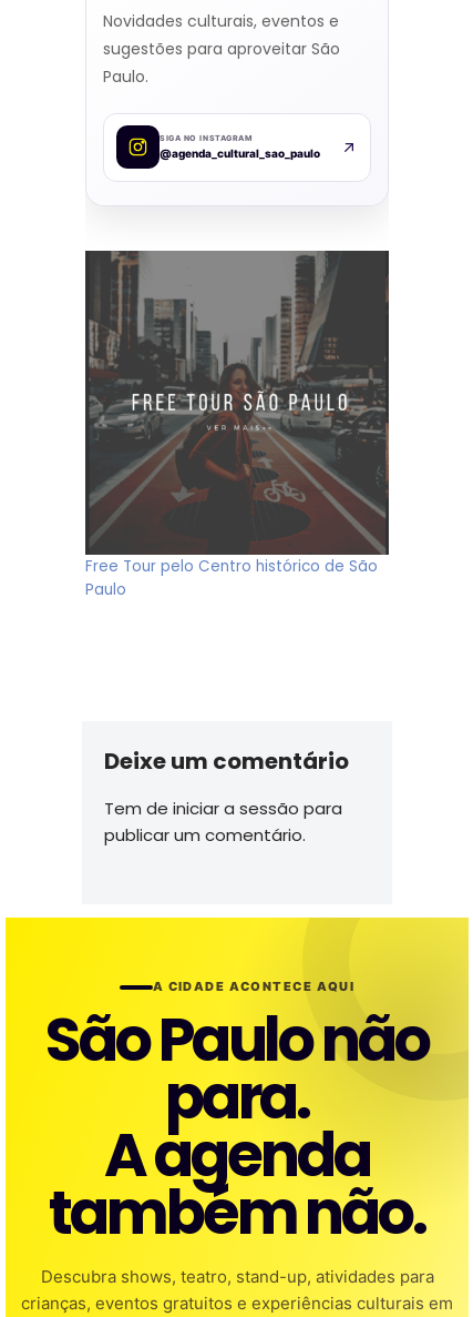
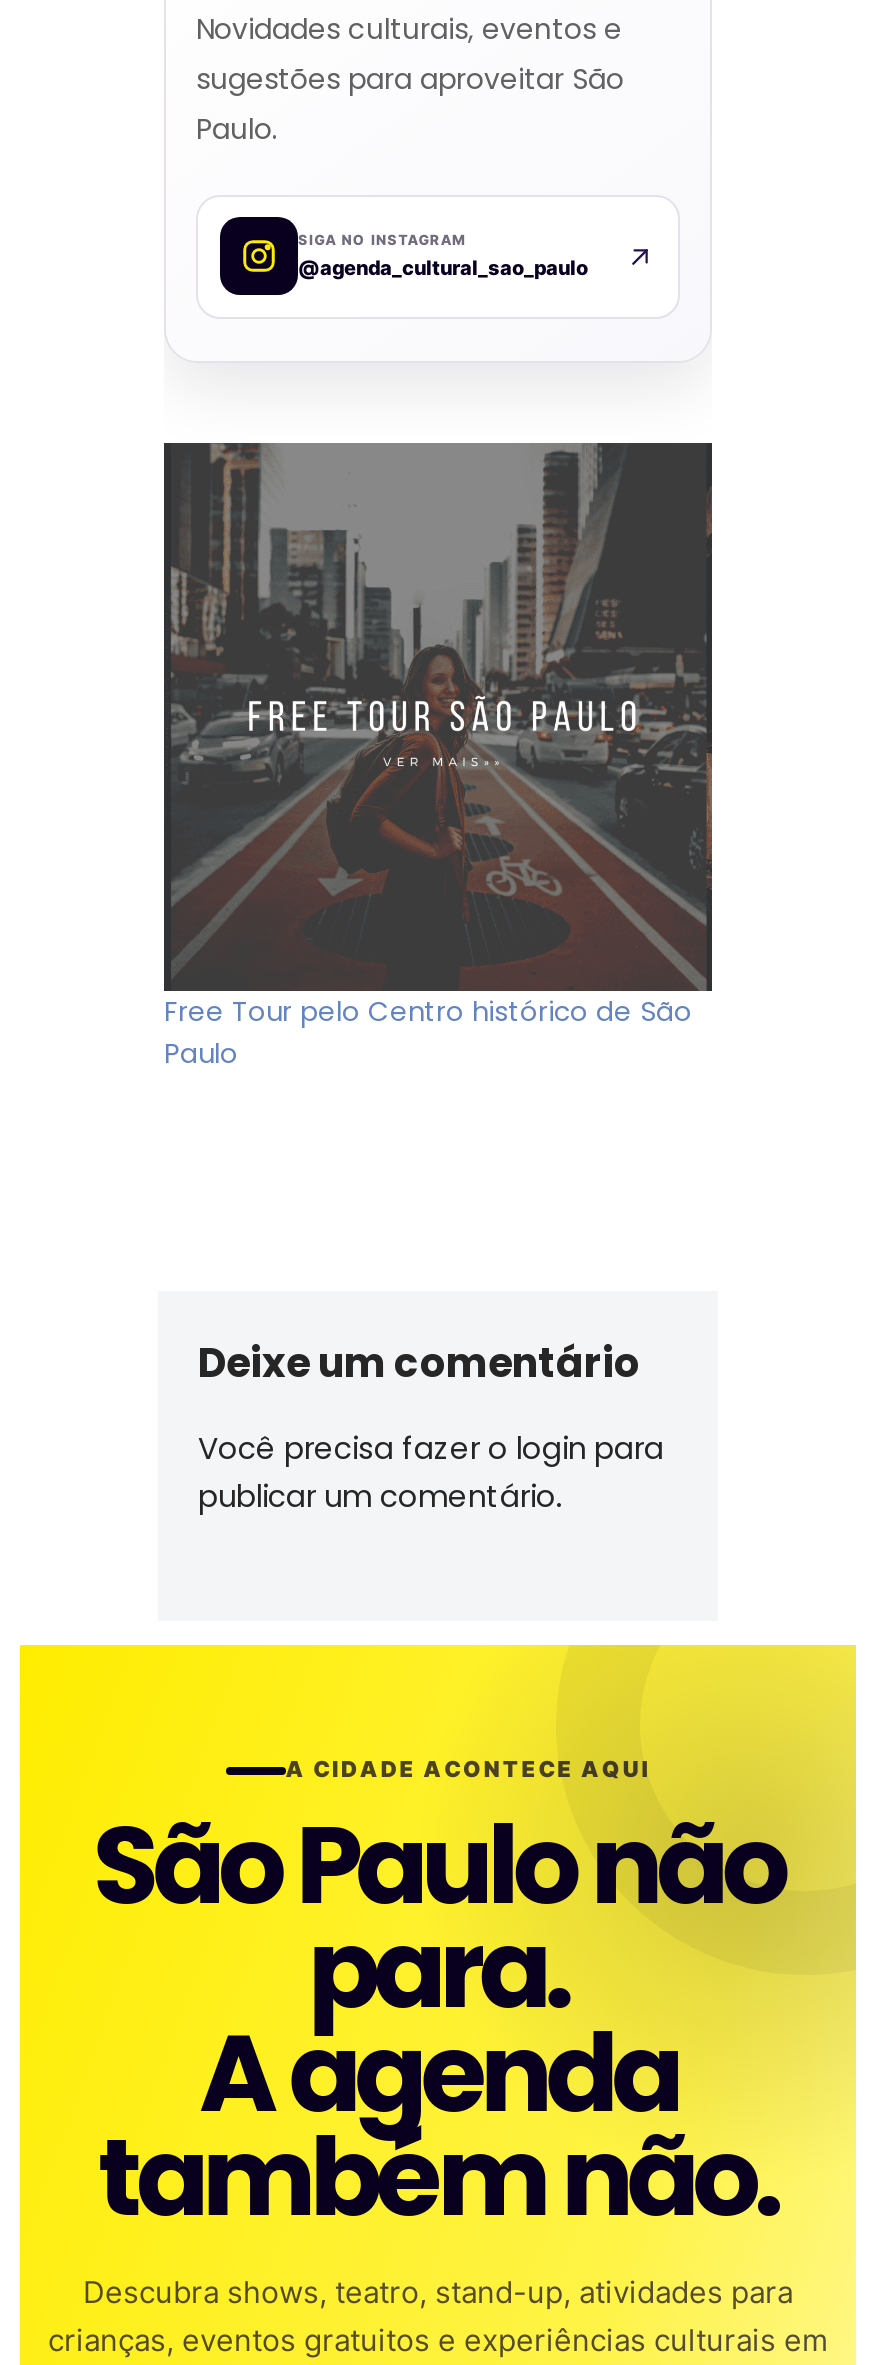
- Tem de iniciar a sessão para
+ Você precisa fazer o login para
